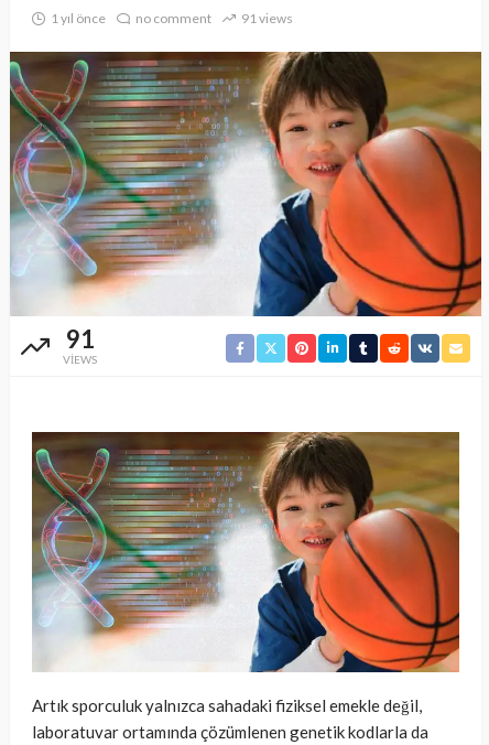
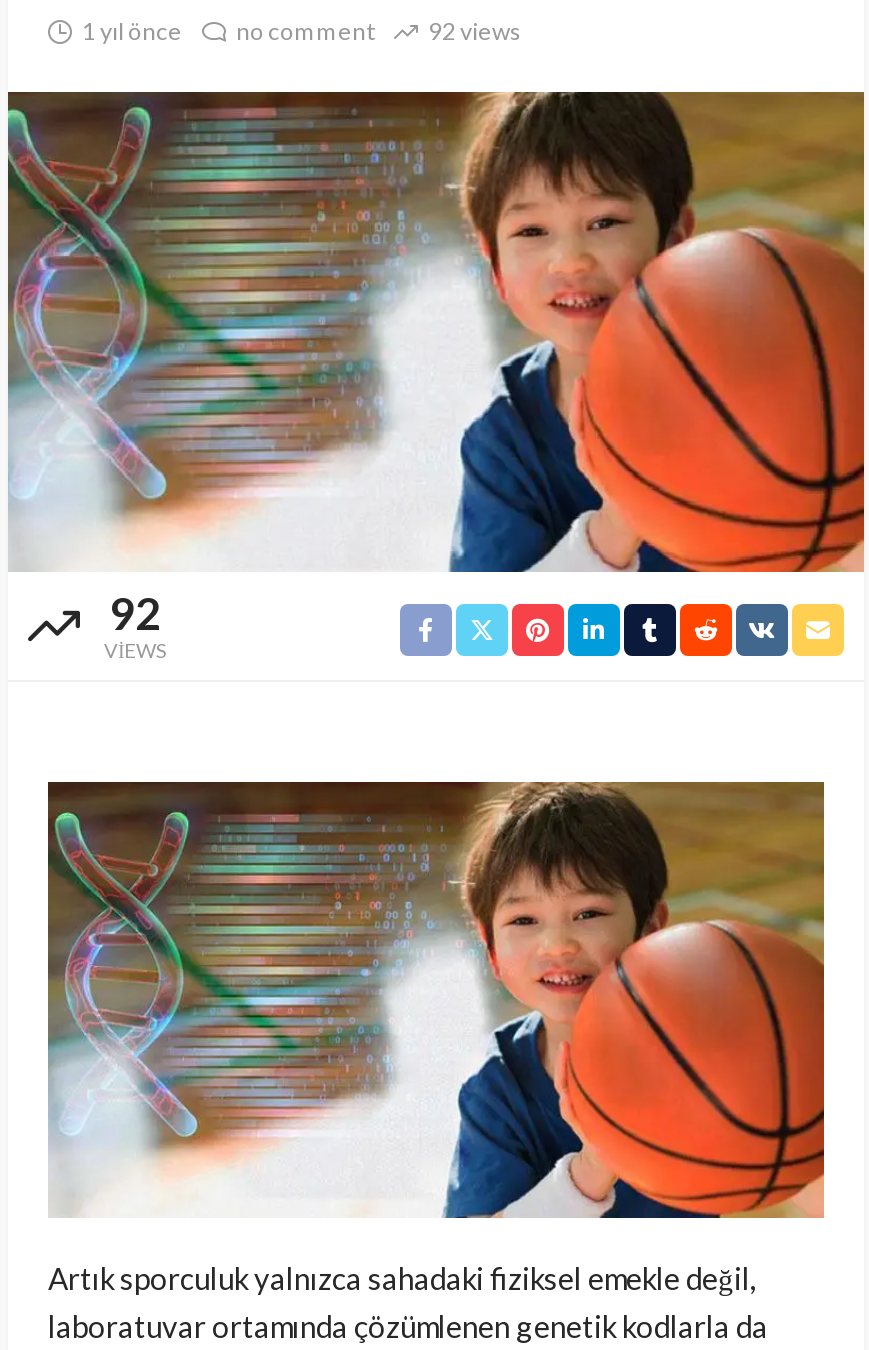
- 1 yıl önce no comment 91 views
+ 1 yıl önce no comment 92 views

- 91
+ 92
